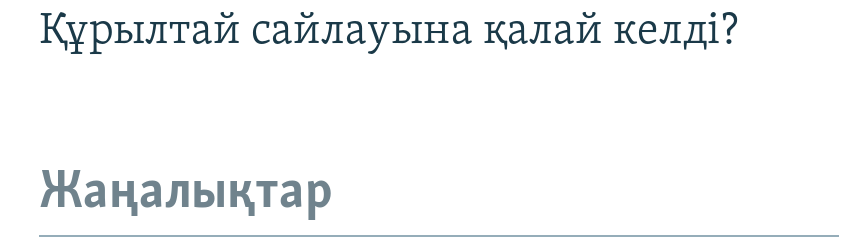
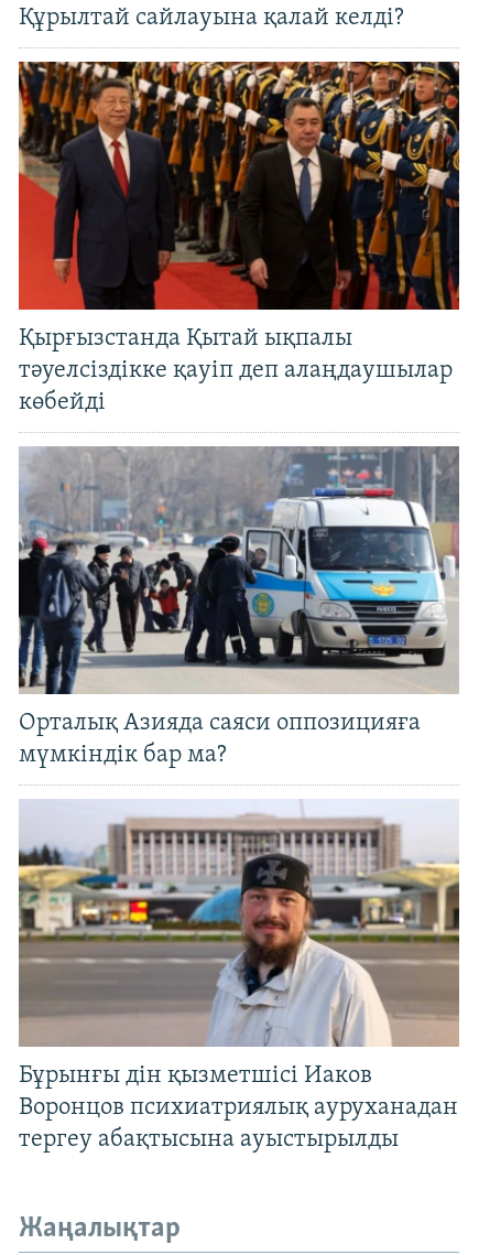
+ [image]
+ Қырғызстанда Қытай ықпалы
+ тәуелсіздікке қауіп деп алаңдаушылар
+ көбейді

+ [image]
+ Орталық Азияда саяси оппозицияға
+ мүмкіндік бар ма?

+ [image]
+ Бұрынғы дін қызметшісі Иаков
+ Воронцов психиатриялық ауруханадан
+ тергеу абақтысына ауыстырылды
